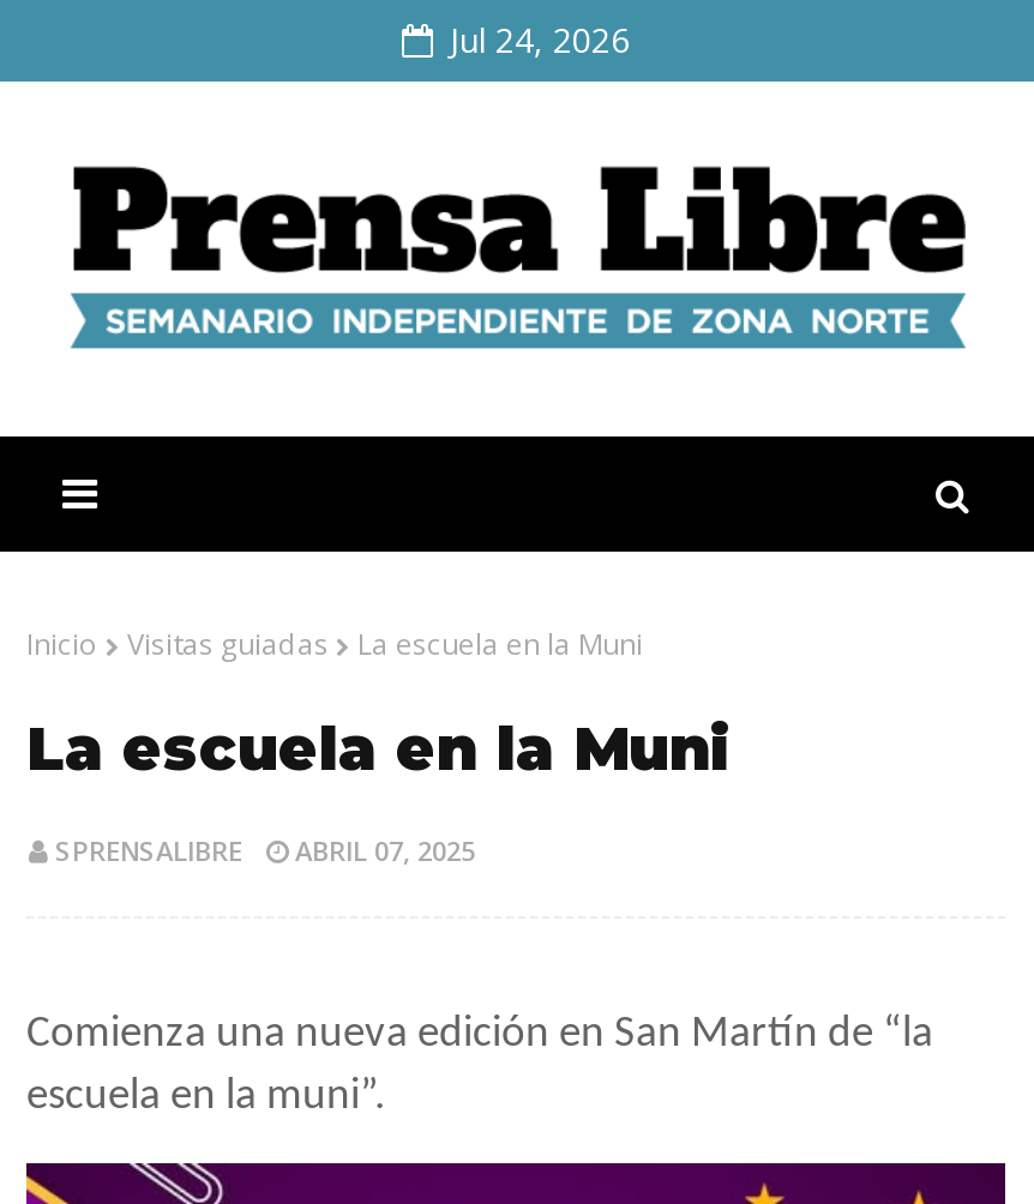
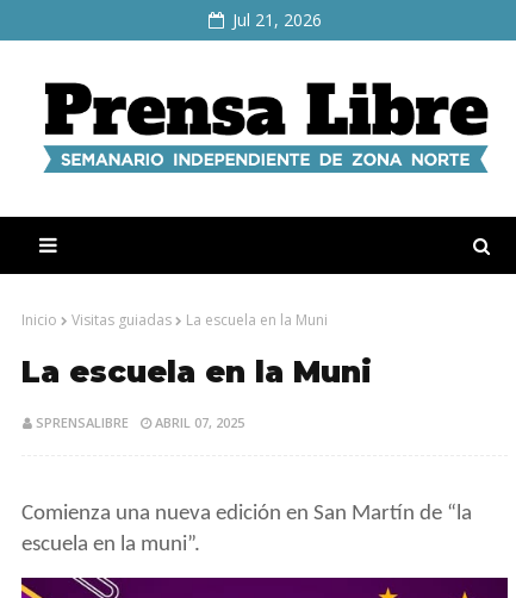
- Jul 24, 2026
+ Jul 21, 2026
